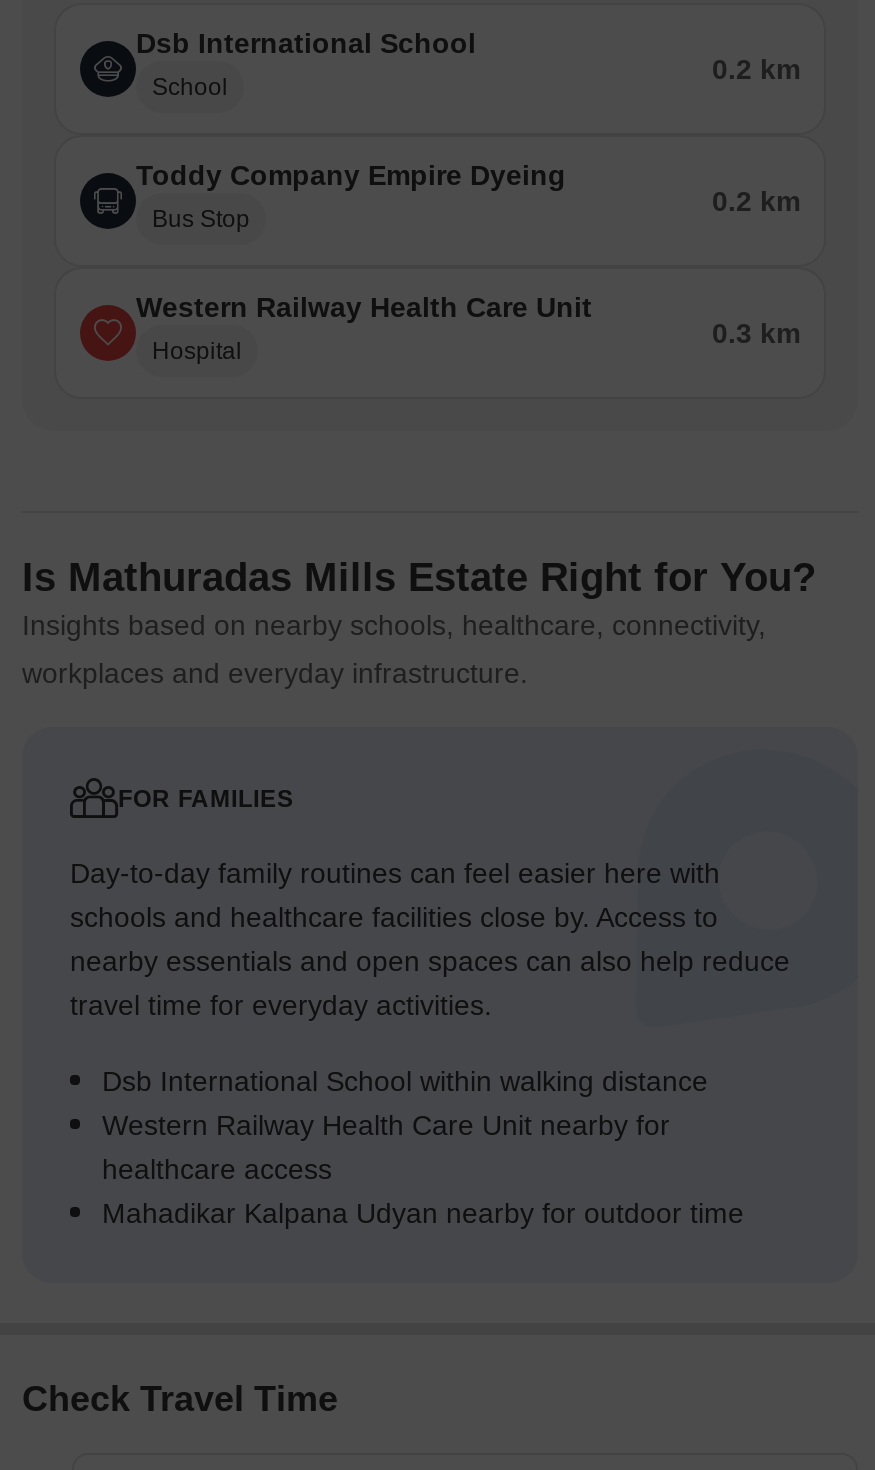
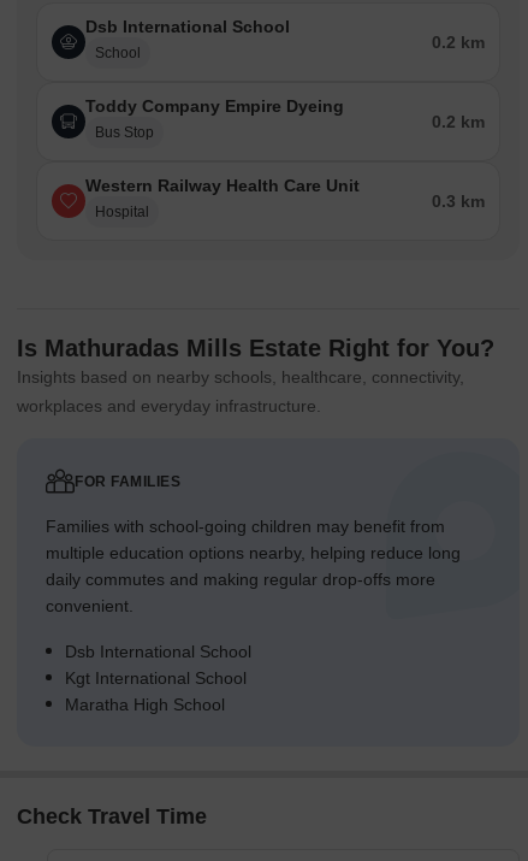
- Day-to-day family routines can feel easier here with
- schools and healthcare facilities close by. Access to
- nearby essentials and open spaces can also help reduce
- travel time for everyday activities.
+ Families with school-going children may benefit from
+ multiple education options nearby, helping reduce long
+ daily commutes and making regular drop-offs more
+ convenient.

- Dsb International School within walking distance
- Western Railway Health Care Unit nearby for
- healthcare access
- Mahadikar Kalpana Udyan nearby for outdoor time
+ Dsb International School
+ Kgt International School
+ Maratha High School
